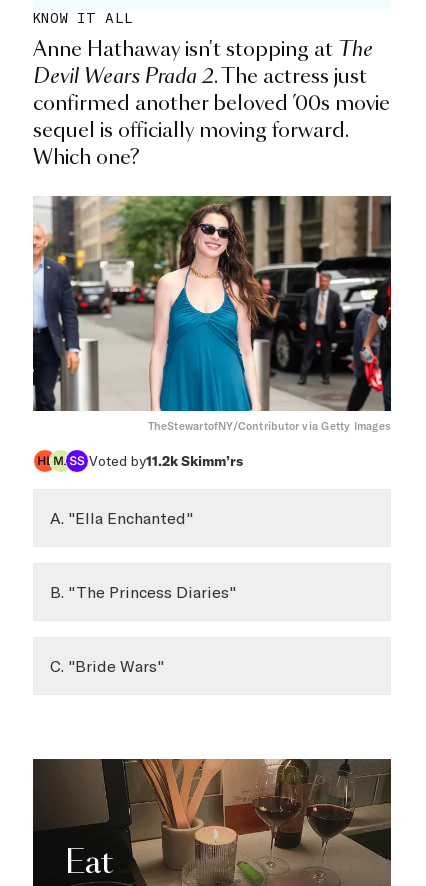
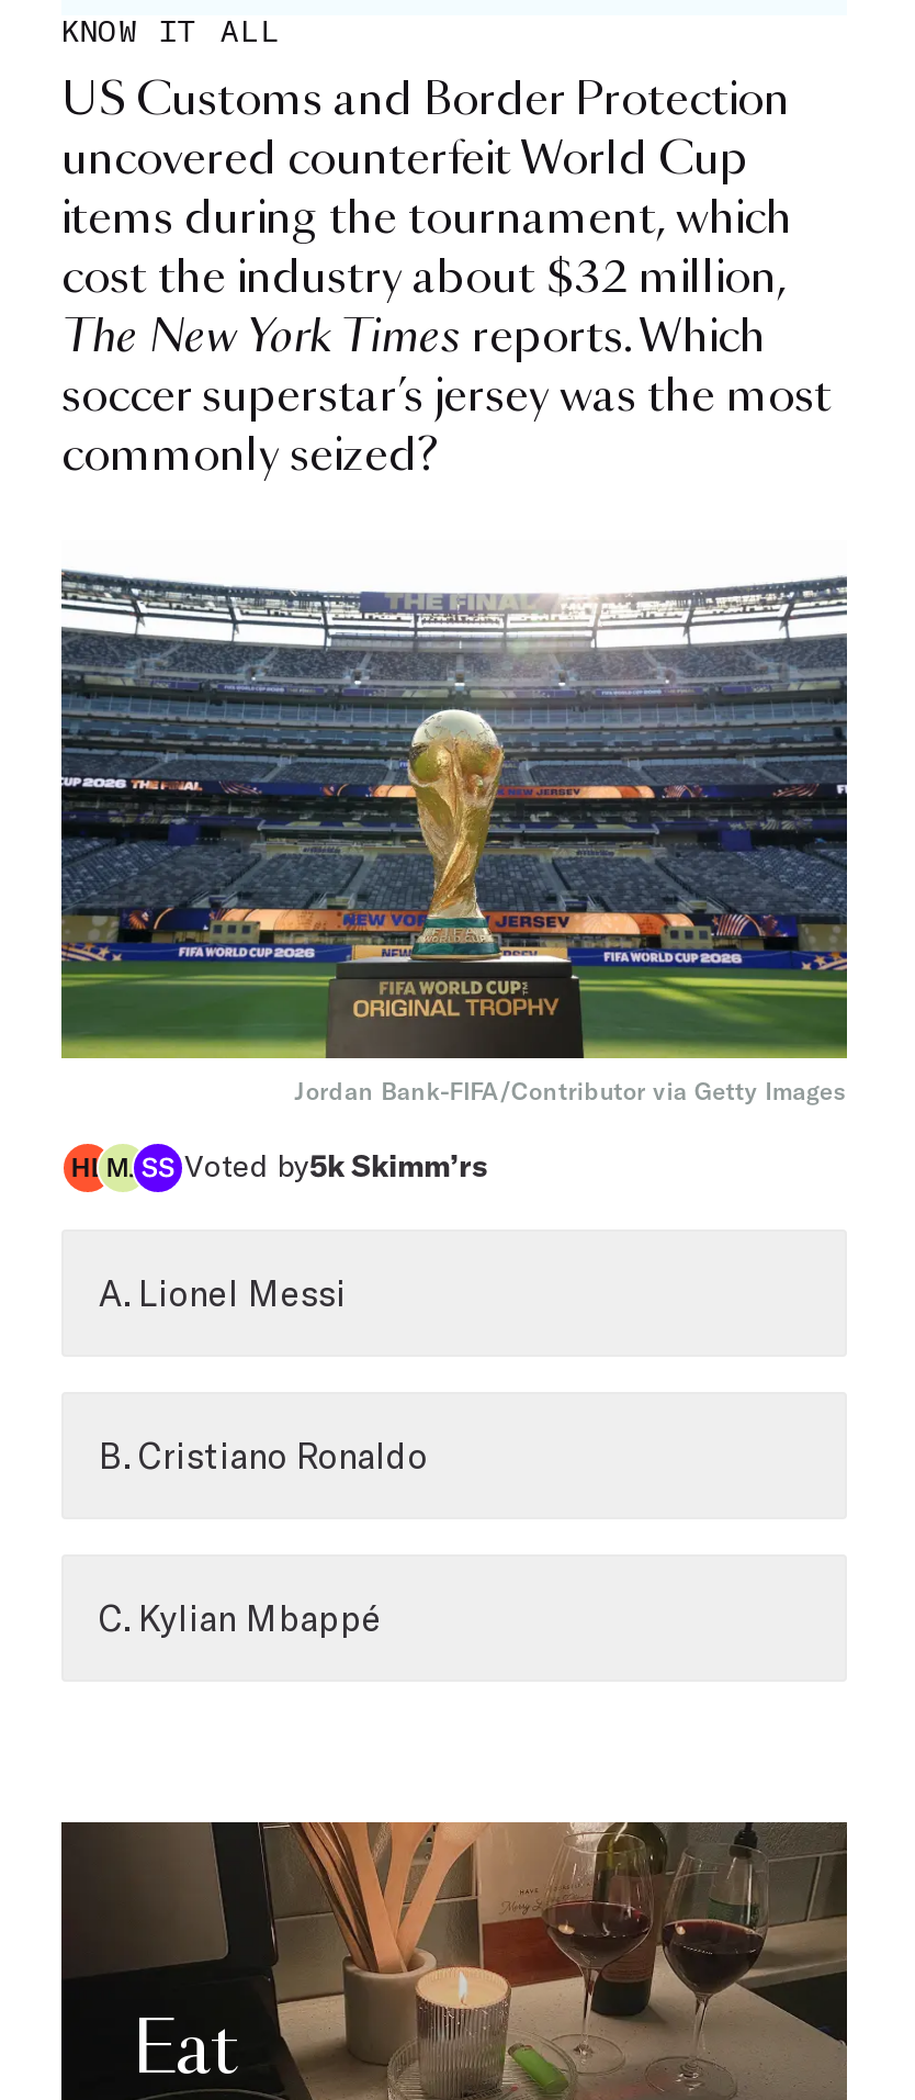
- Anne Hathaway isn't stopping at The
- Devil Wears Prada 2. The actress just
- confirmed another beloved ’00s movie
- sequel is officially moving forward.
- Which one?
+ US Customs and Border Protection
+ uncovered counterfeit World Cup
+ items during the tournament, which
+ cost the industry about $32 million,
+ The New York Times reports. Which
+ soccer superstar’s jersey was the most
+ commonly seized?

- [image]
- TheStewartofNY/Contributor via Getty Images
+ [image]
+ Jordan Bank-FIFA/Contributor via Getty Images

- Voted by11.2kSkimm’rs
+ Voted by5kSkimm’rs

- A. "Ella Enchanted"
+ A. Lionel Messi

- B. "The Princess Diaries"
+ B. Cristiano Ronaldo

- C. "Bride Wars"
+ C. Kylian Mbappé
